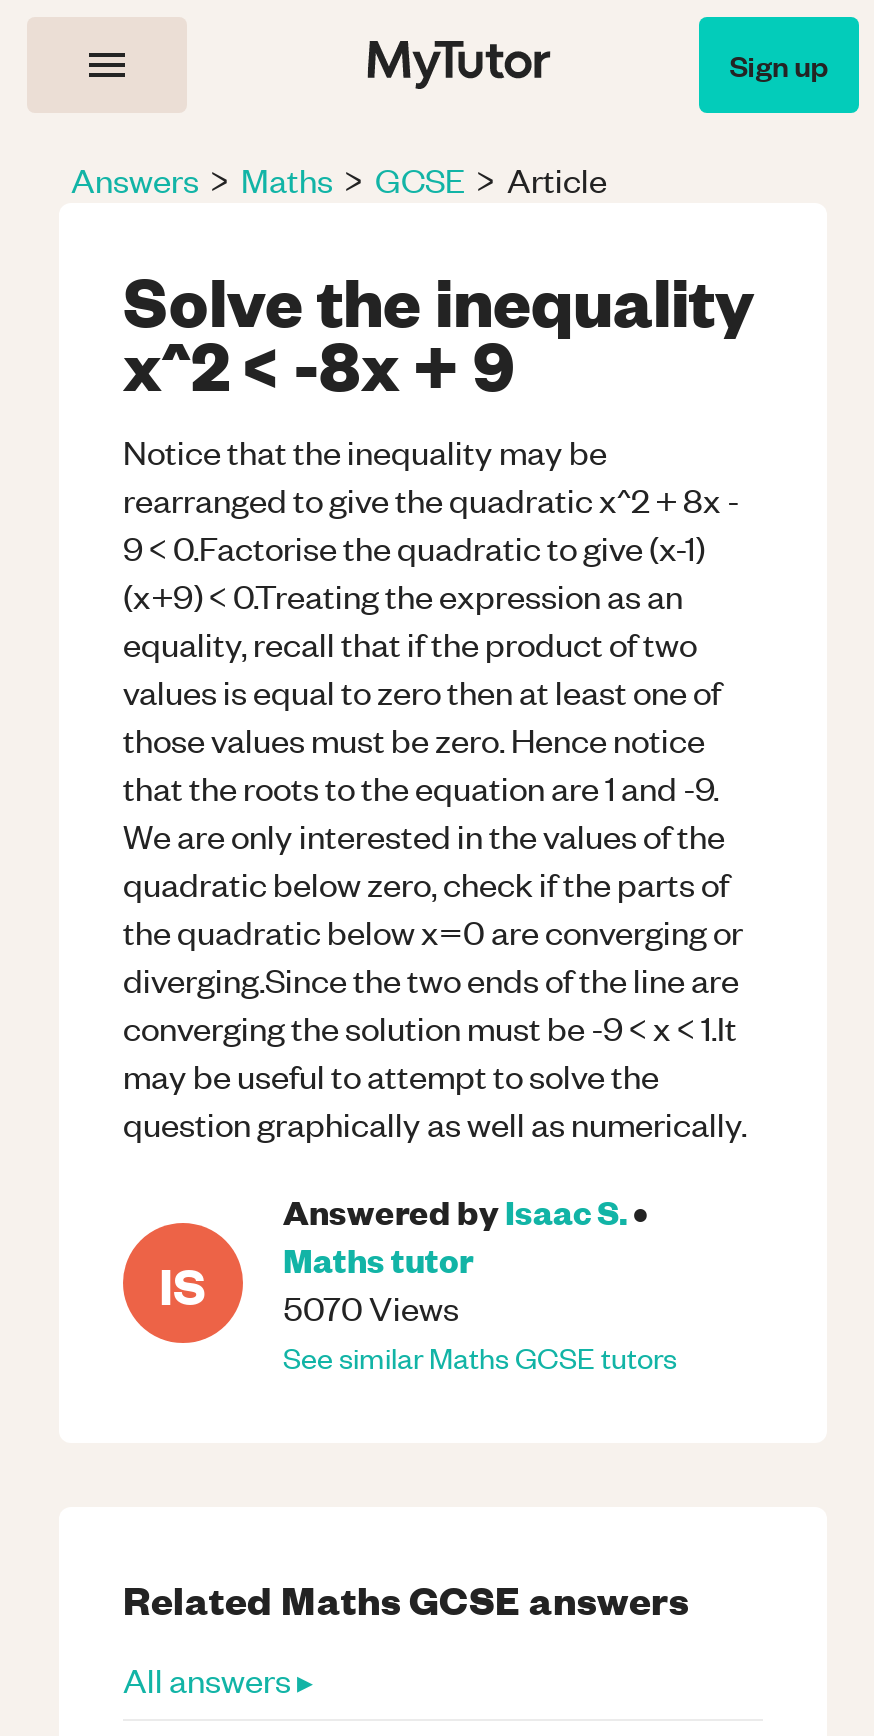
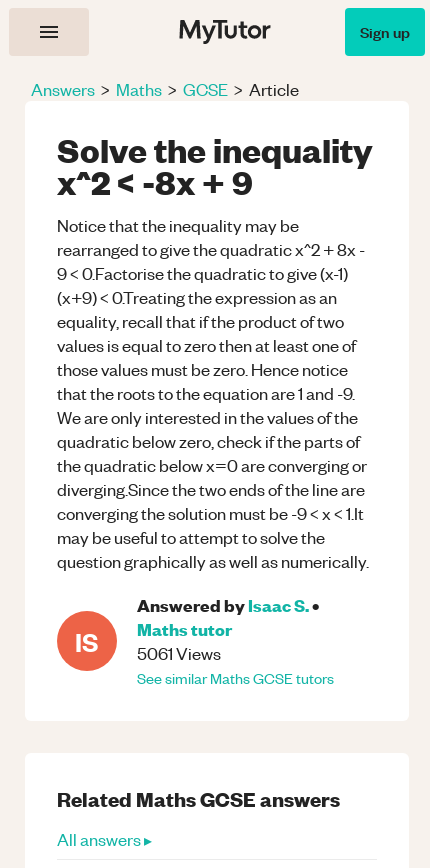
- IS 5070 Views Mathstutor
+ IS 5061 Views Mathstutor
